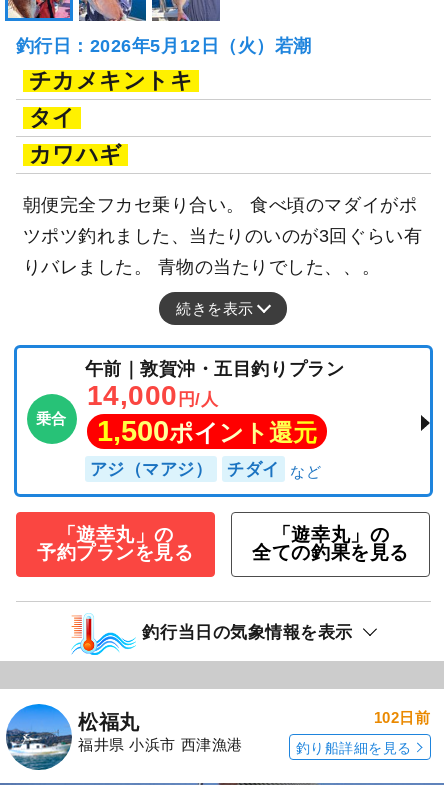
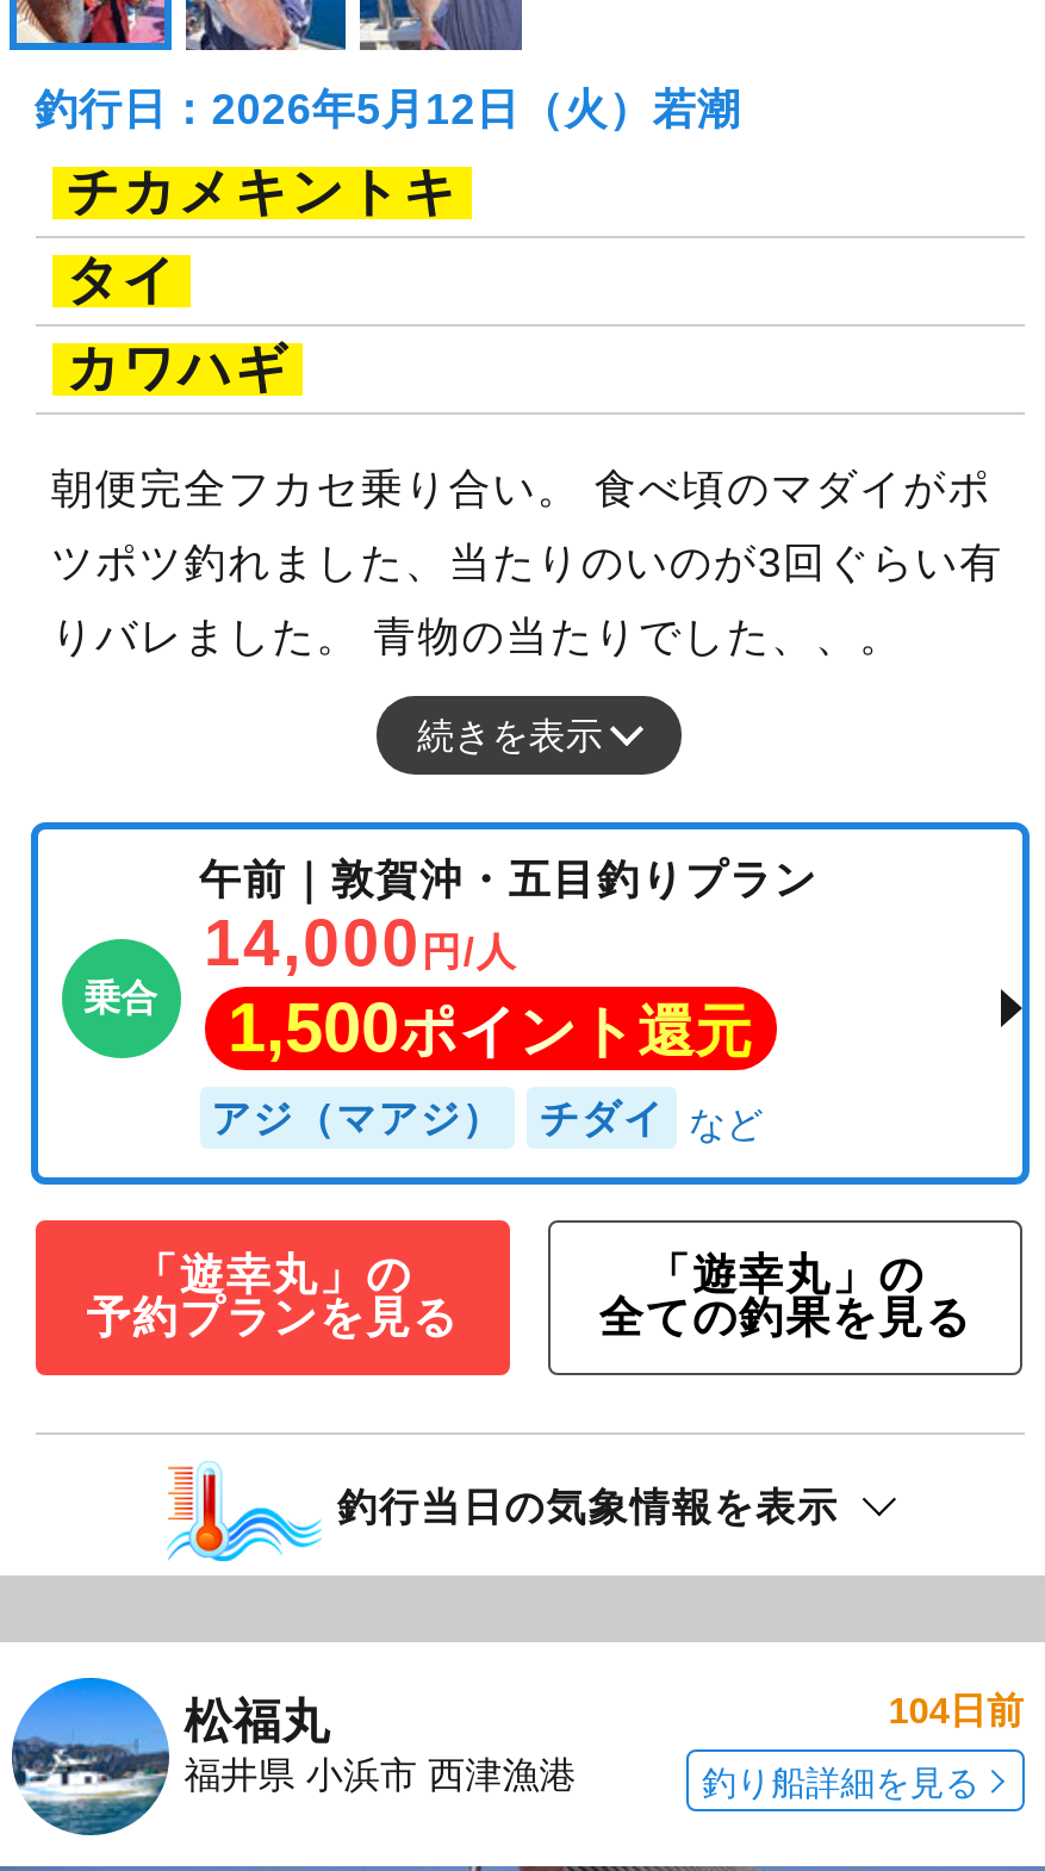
- 102日前
+ 104日前
